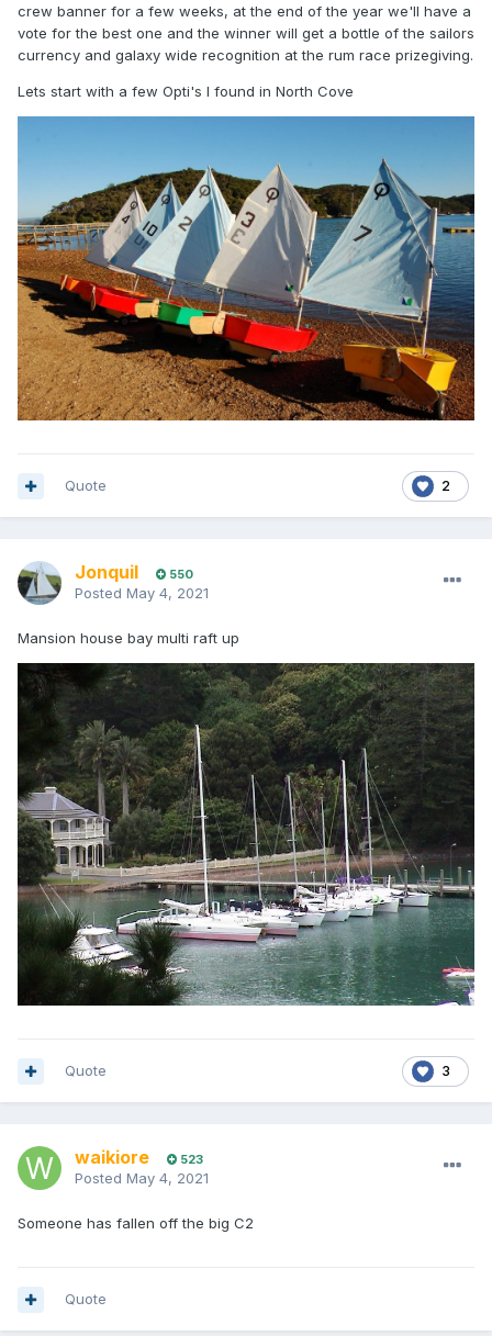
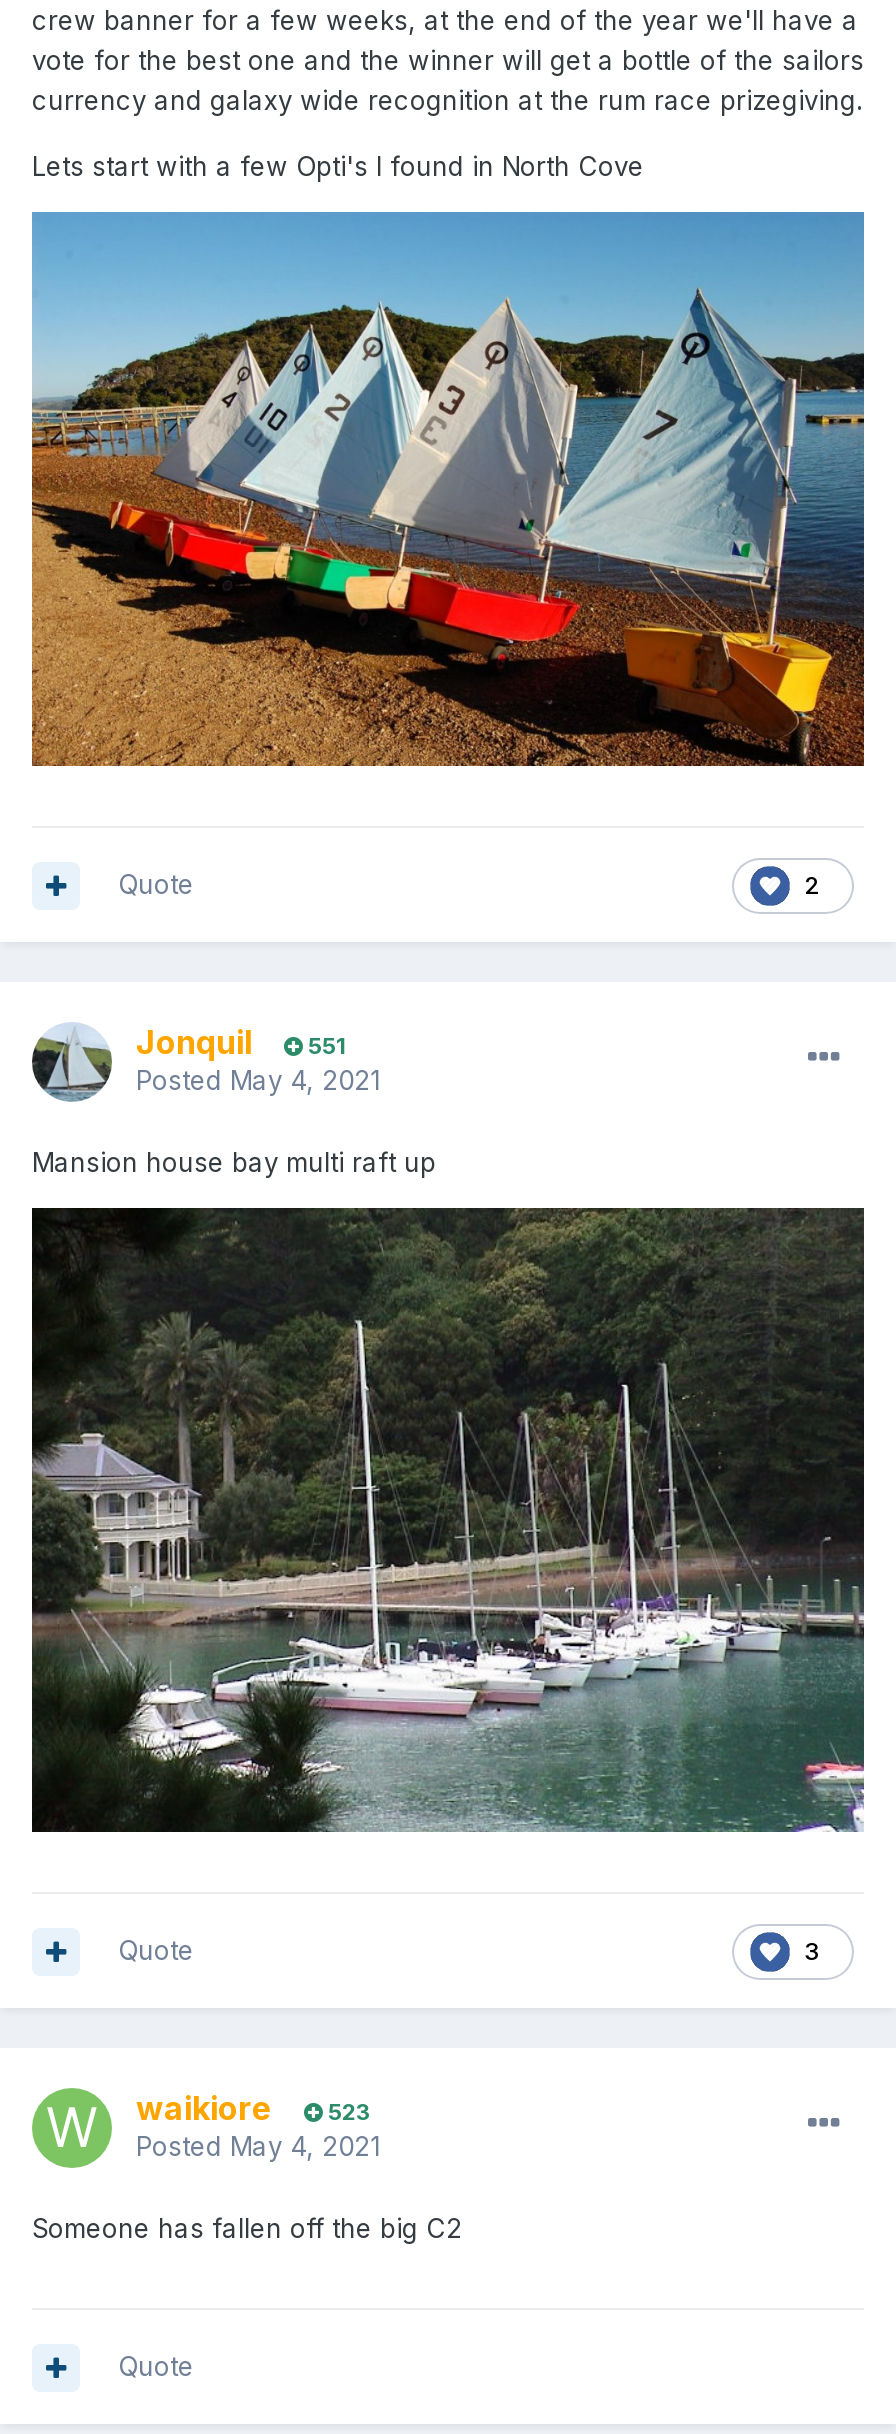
- Jonquil 550
+ Jonquil 551
